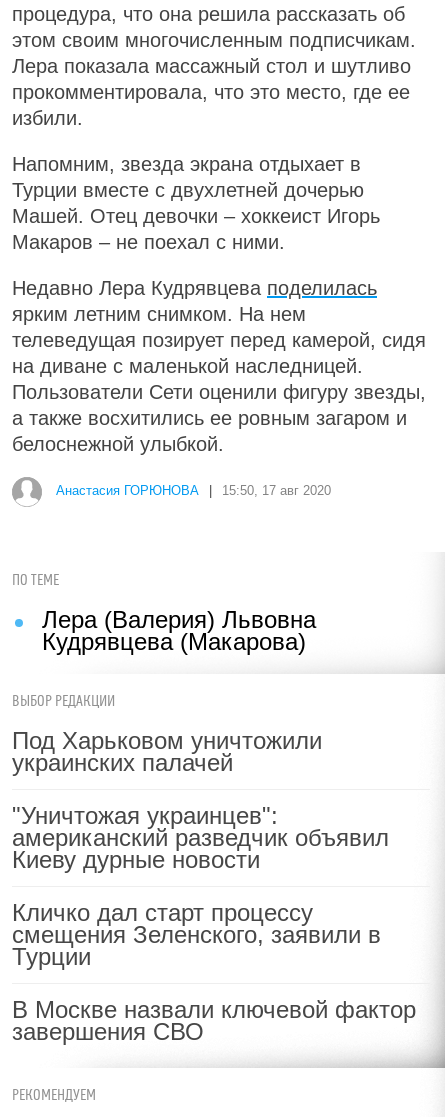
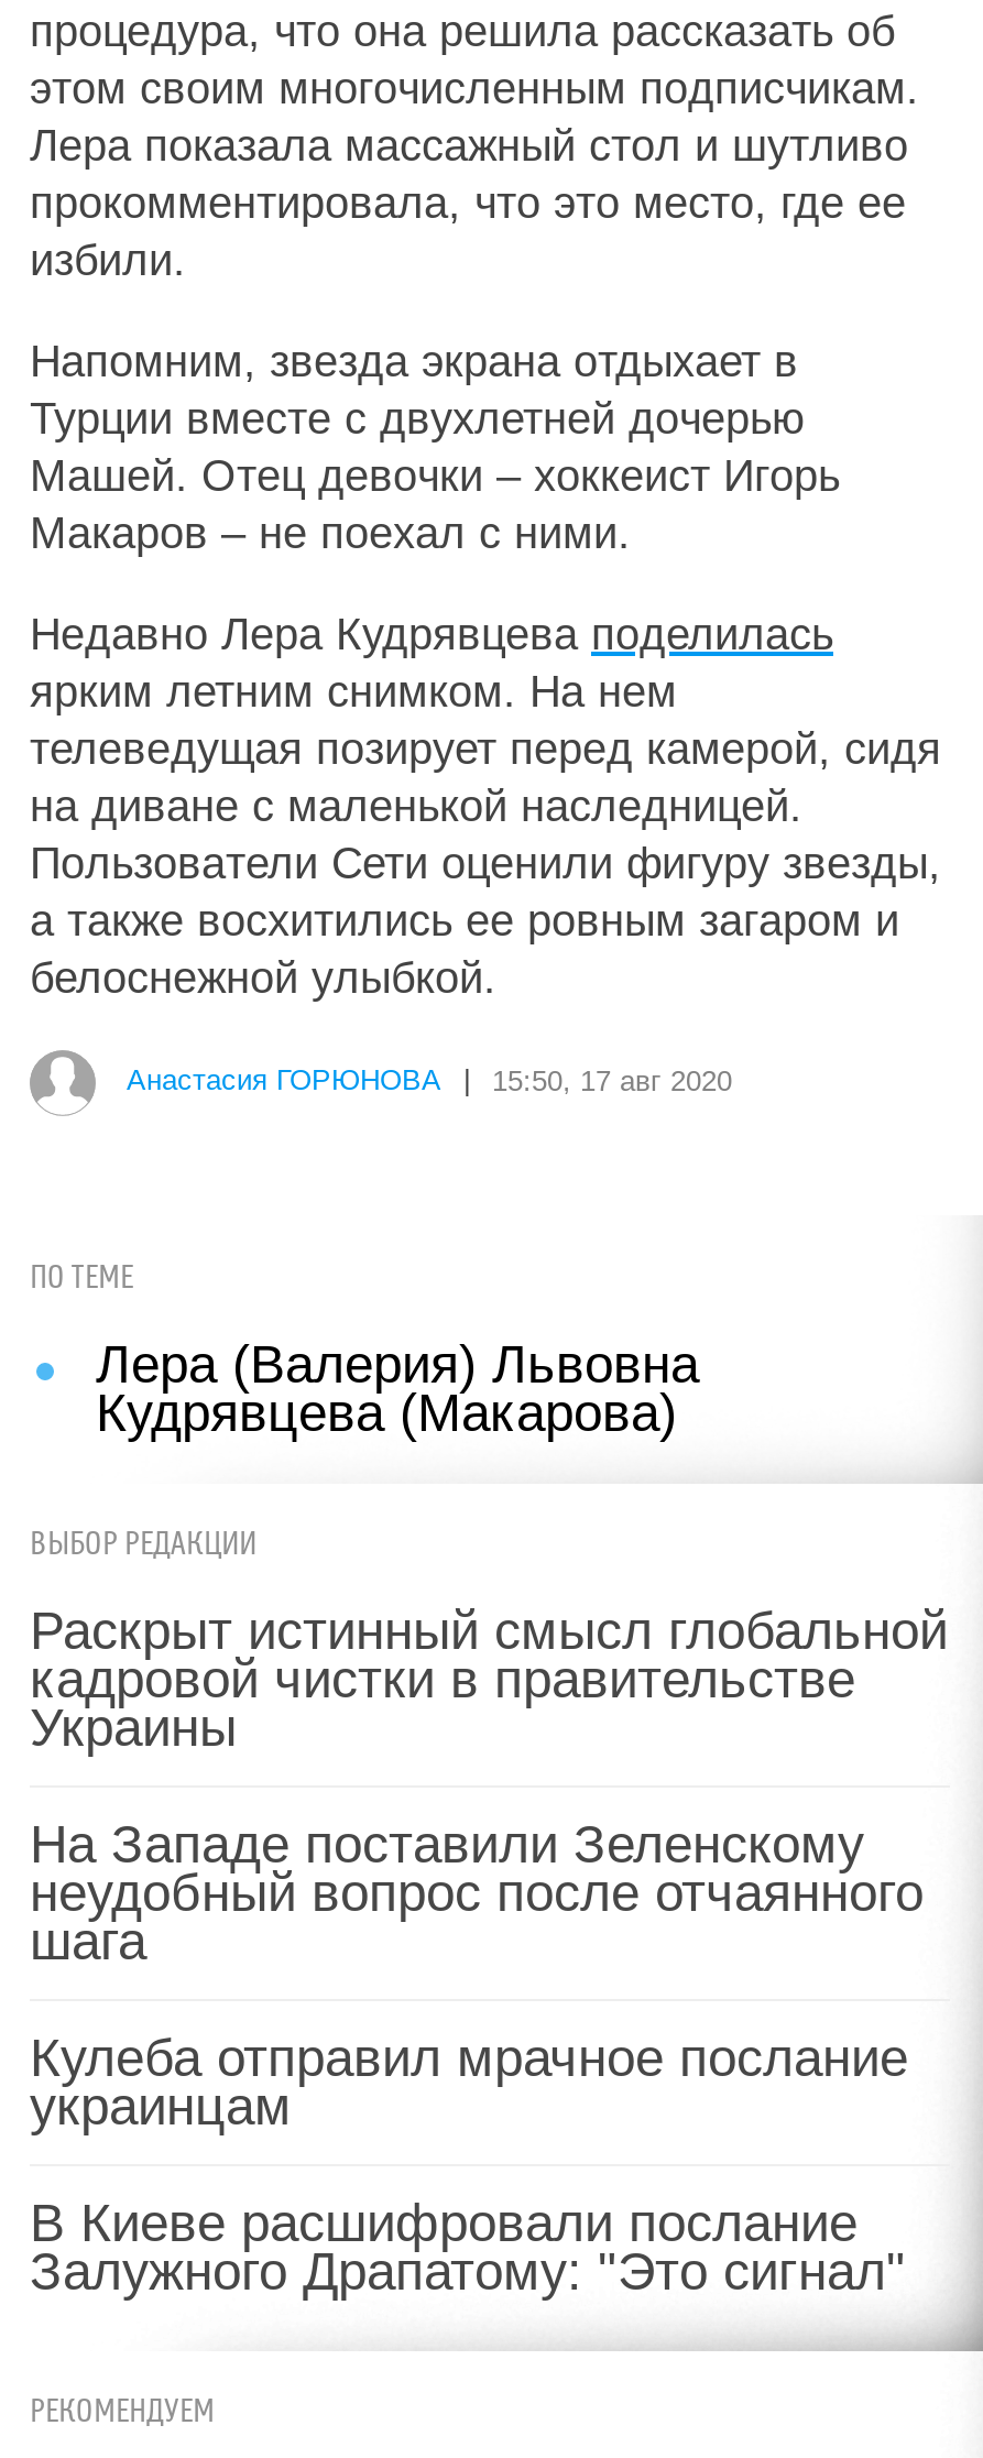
- Под Харьковом уничтожили
- украинских палачей
+ Раскрыт истинный смысл глобальной
+ кадровой чистки в правительстве
+ Украины

- "Уничтожая украинцев":
- американский разведчик объявил
- Киеву дурные новости
+ На Западе поставили Зеленскому
+ неудобный вопрос после отчаянного
+ шага

- Кличко дал старт процессу
- смещения Зеленского, заявили в
- Турции
+ Кулеба отправил мрачное послание
+ украинцам

- В Москве назвали ключевой фактор
- завершения СВО
+ В Киеве расшифровали послание
+ Залужного Драпатому: "Это сигнал"
